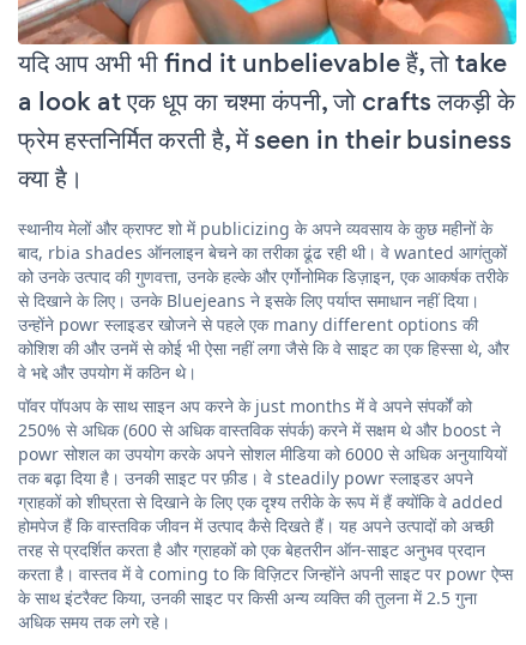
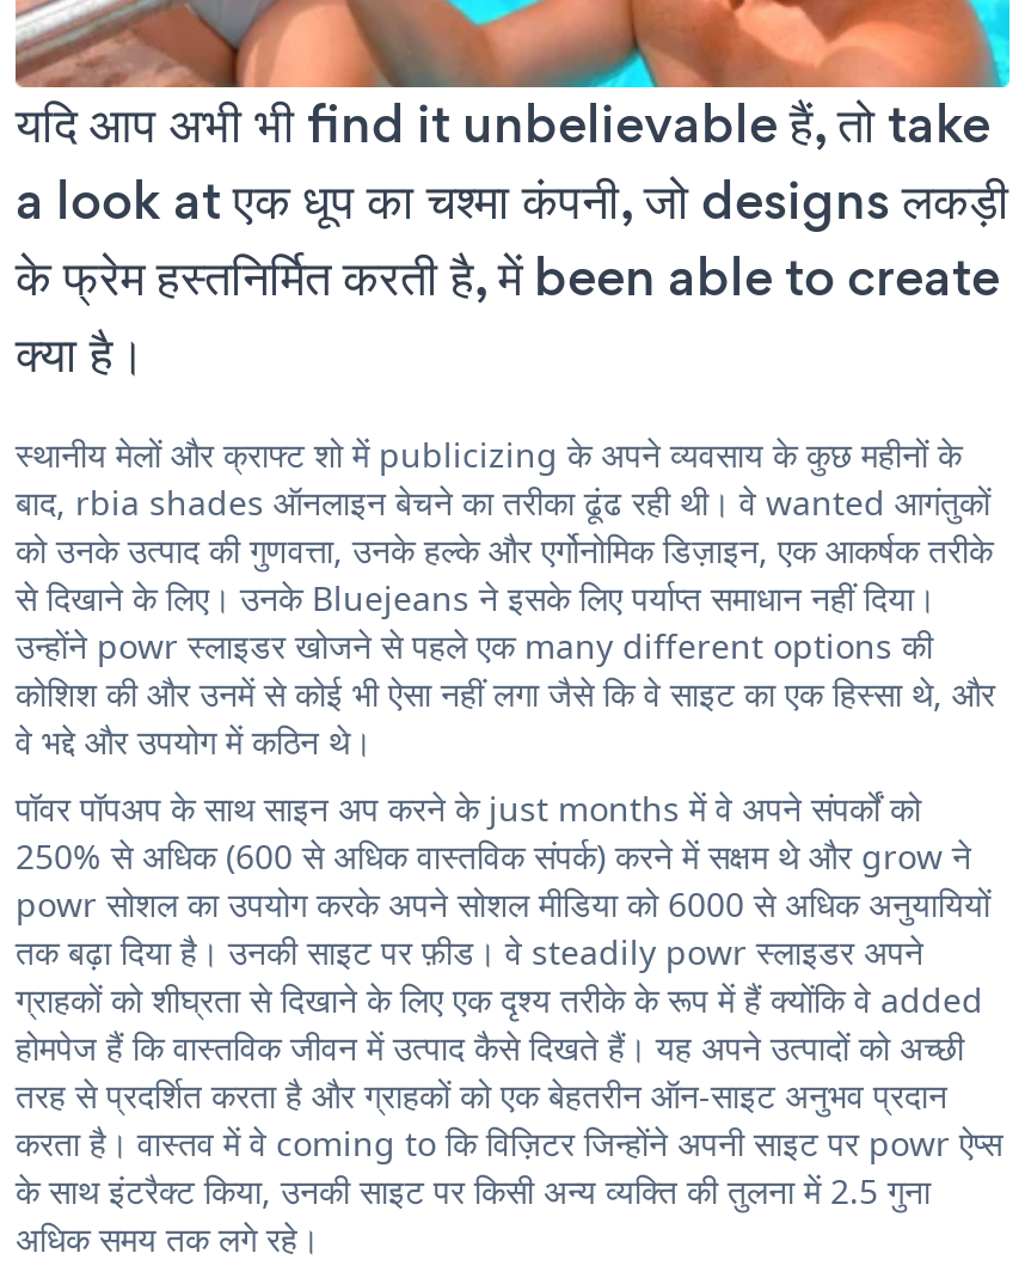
- a look at एक धूप का चश्मा कंपनी, जो crafts लकड़ी के
- फ्रेम हस्तनिर्मित करती है, में seen in their business
+ a look at एक धूप का चश्मा कंपनी, जो designs लकड़ी
+ के फ्रेम हस्तनिर्मित करती है, में been able to create

- 250% से अधिक (600 से अधिक वास्तविक संपर्क) करने में सक्षम थे और boost ने
+ 250% से अधिक (600 से अधिक वास्तविक संपर्क) करने में सक्षम थे और grow ने
